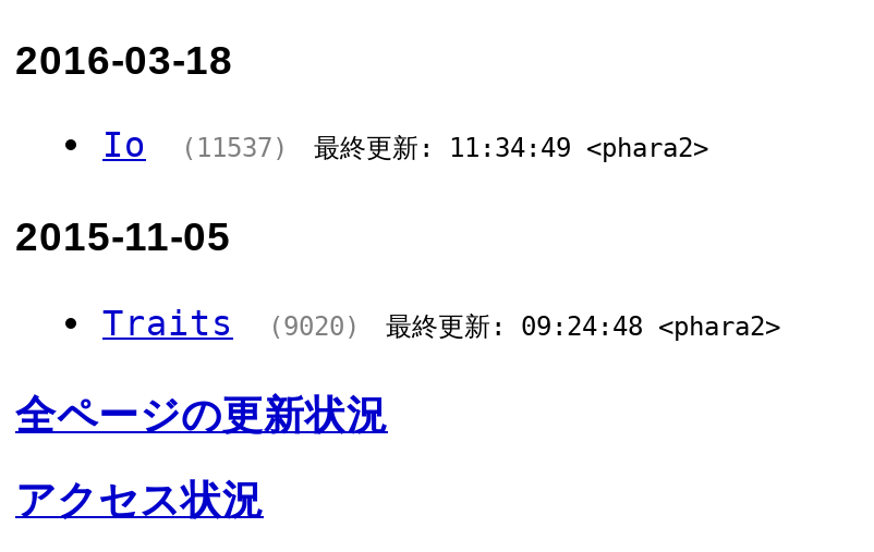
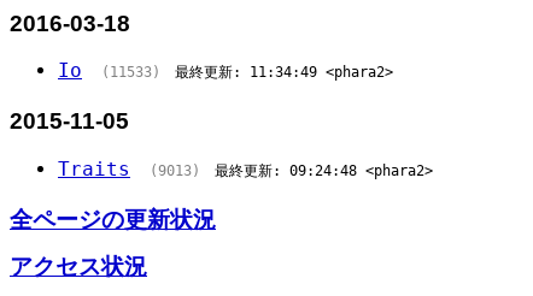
- (11537)最終更新: 11:34:49 <phara2>
+ (11533)最終更新: 11:34:49 <phara2>

- (9020)最終更新: 09:24:48 <phara2>
+ (9013)最終更新: 09:24:48 <phara2>
